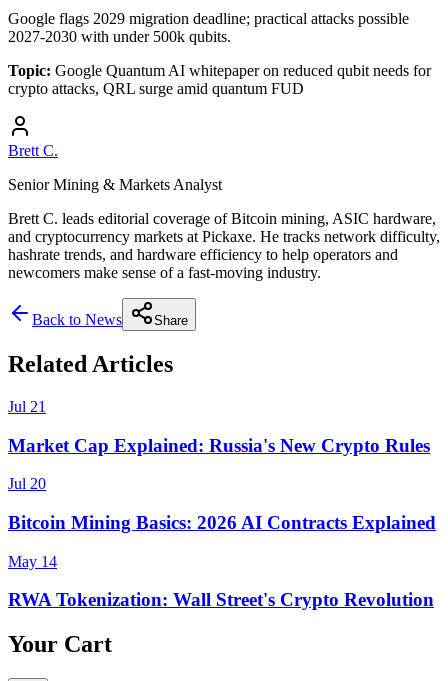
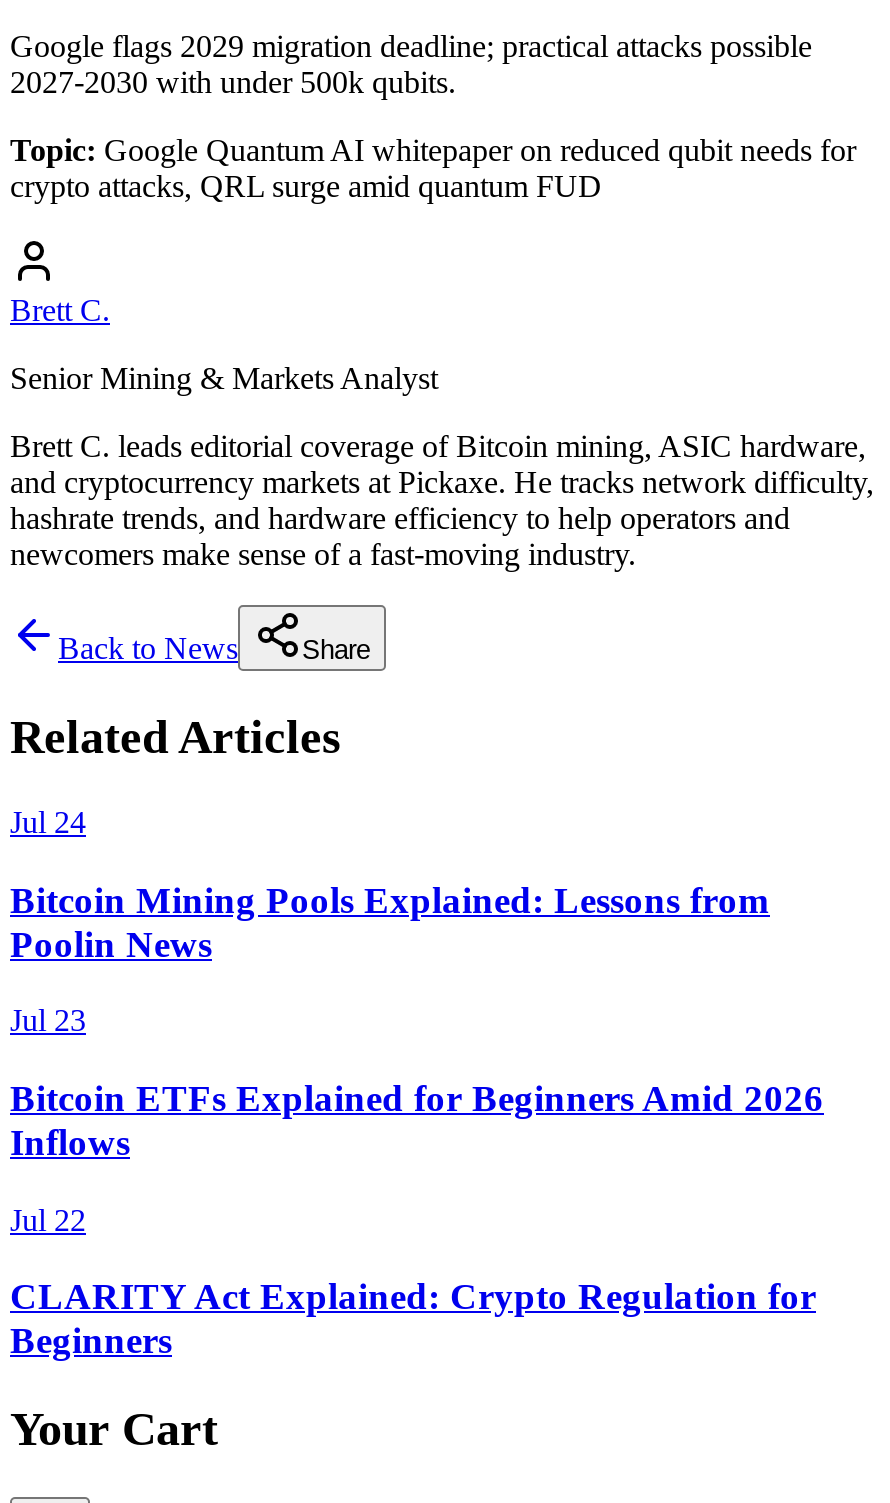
- Jul 21
+ Jul 24

- Market Cap Explained: Russia's New Crypto Rules
+ Bitcoin Mining Pools Explained: Lessons from
+ Poolin News

- Jul 20
+ Jul 23

- Bitcoin Mining Basics: 2026 AI Contracts Explained
+ Bitcoin ETFs Explained for Beginners Amid 2026
+ Inflows

- May 14
+ Jul 22

- RWA Tokenization: Wall Street's Crypto Revolution
+ CLARITY Act Explained: Crypto Regulation for
+ Beginners
